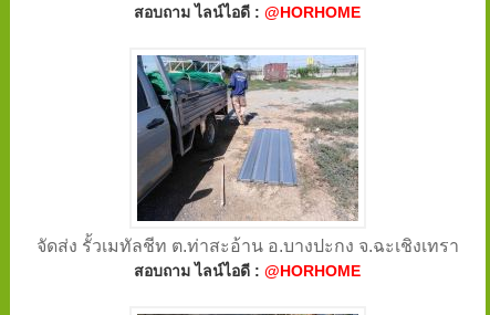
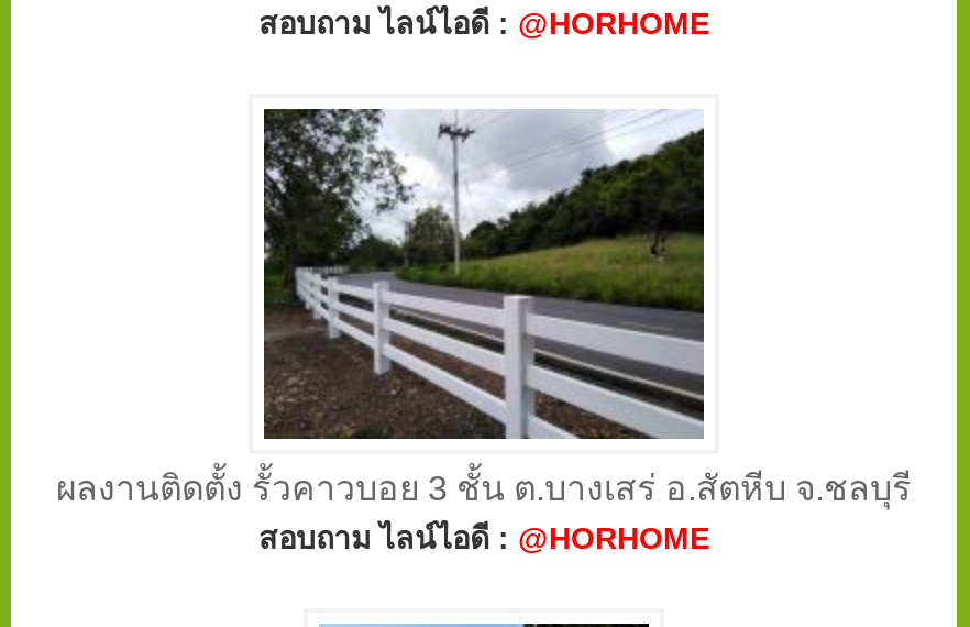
- [image]
- จัดส่ง รั้วเมทัลชีท ต.ท่าสะอ้าน อ.บางปะกง จ.ฉะเชิงเทรา
+ [image]
+ ผลงานติดตั้ง รั้วคาวบอย 3 ชั้น ต.บางเสร่ อ.สัตหีบ จ.ชลบุรี
